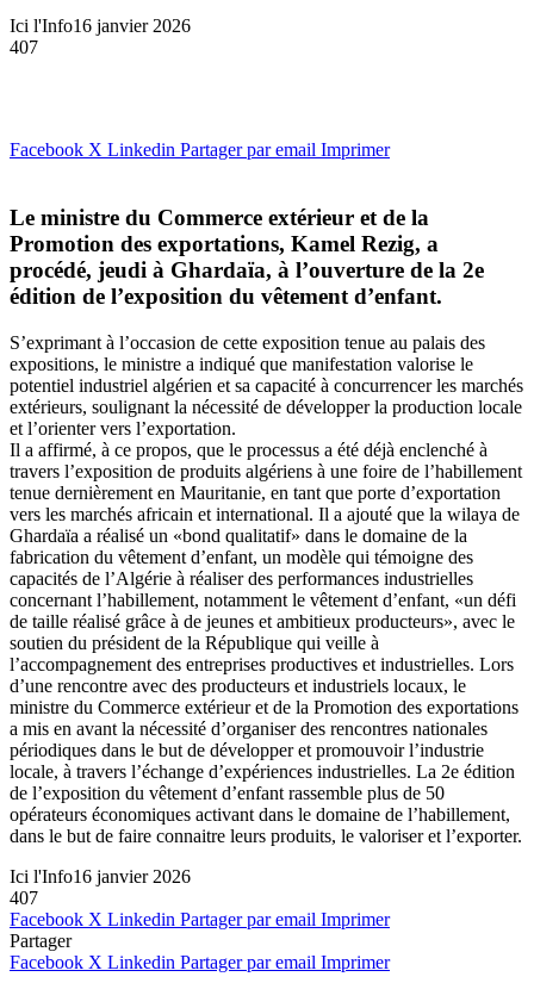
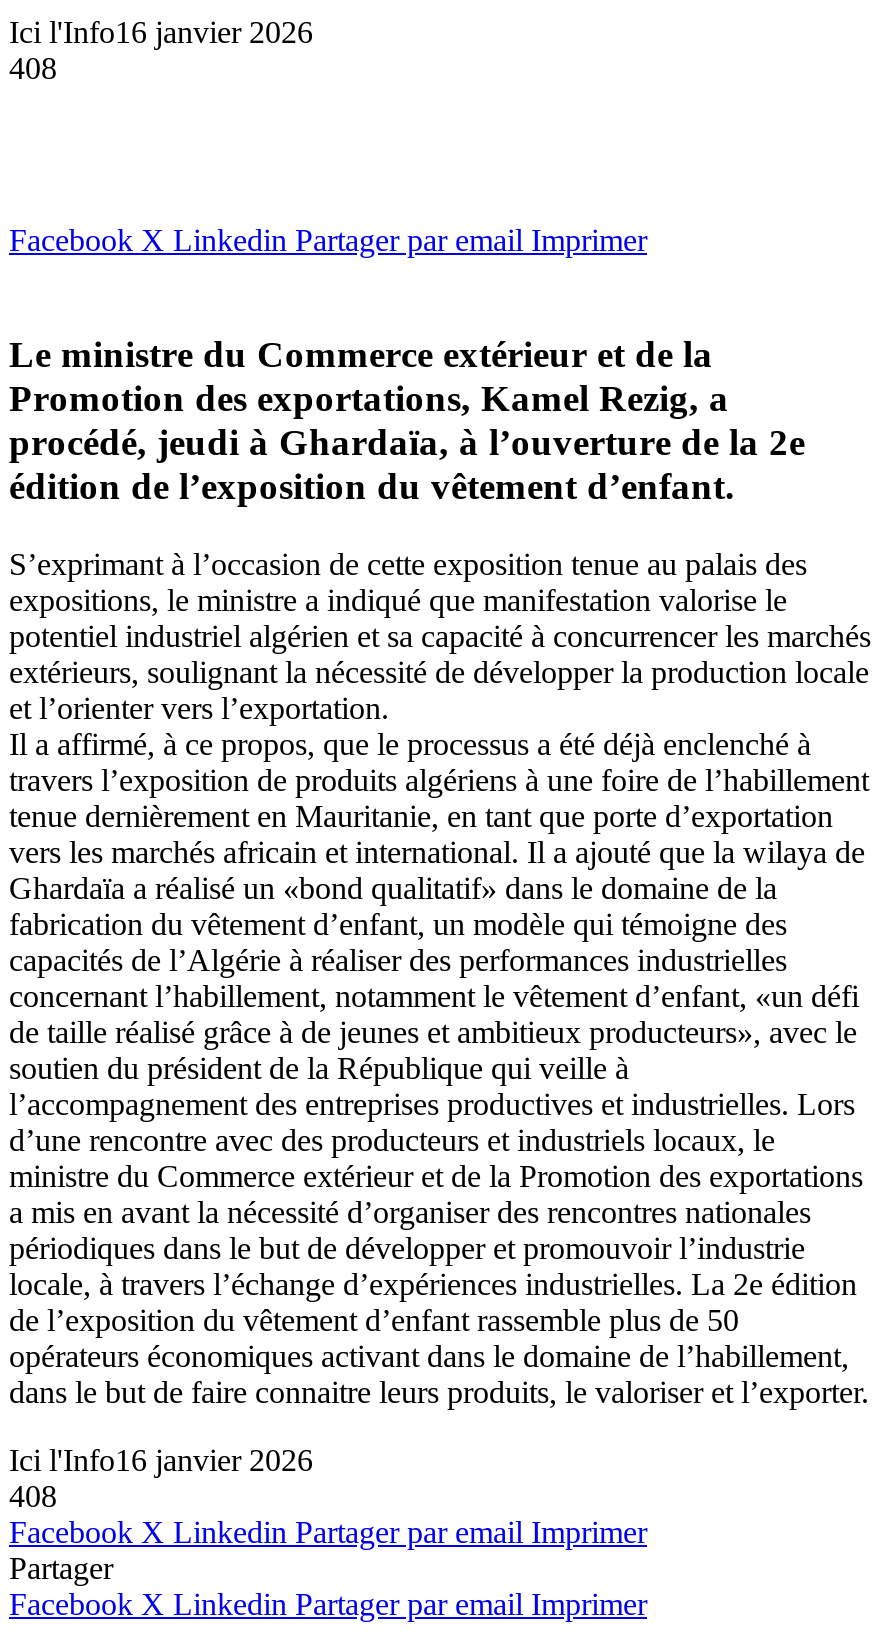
- 407
+ 408

- 407
+ 408
